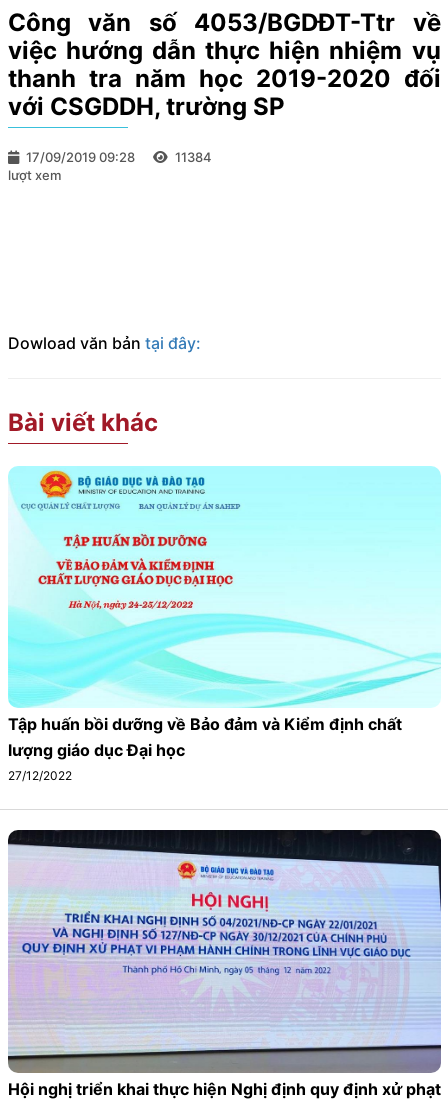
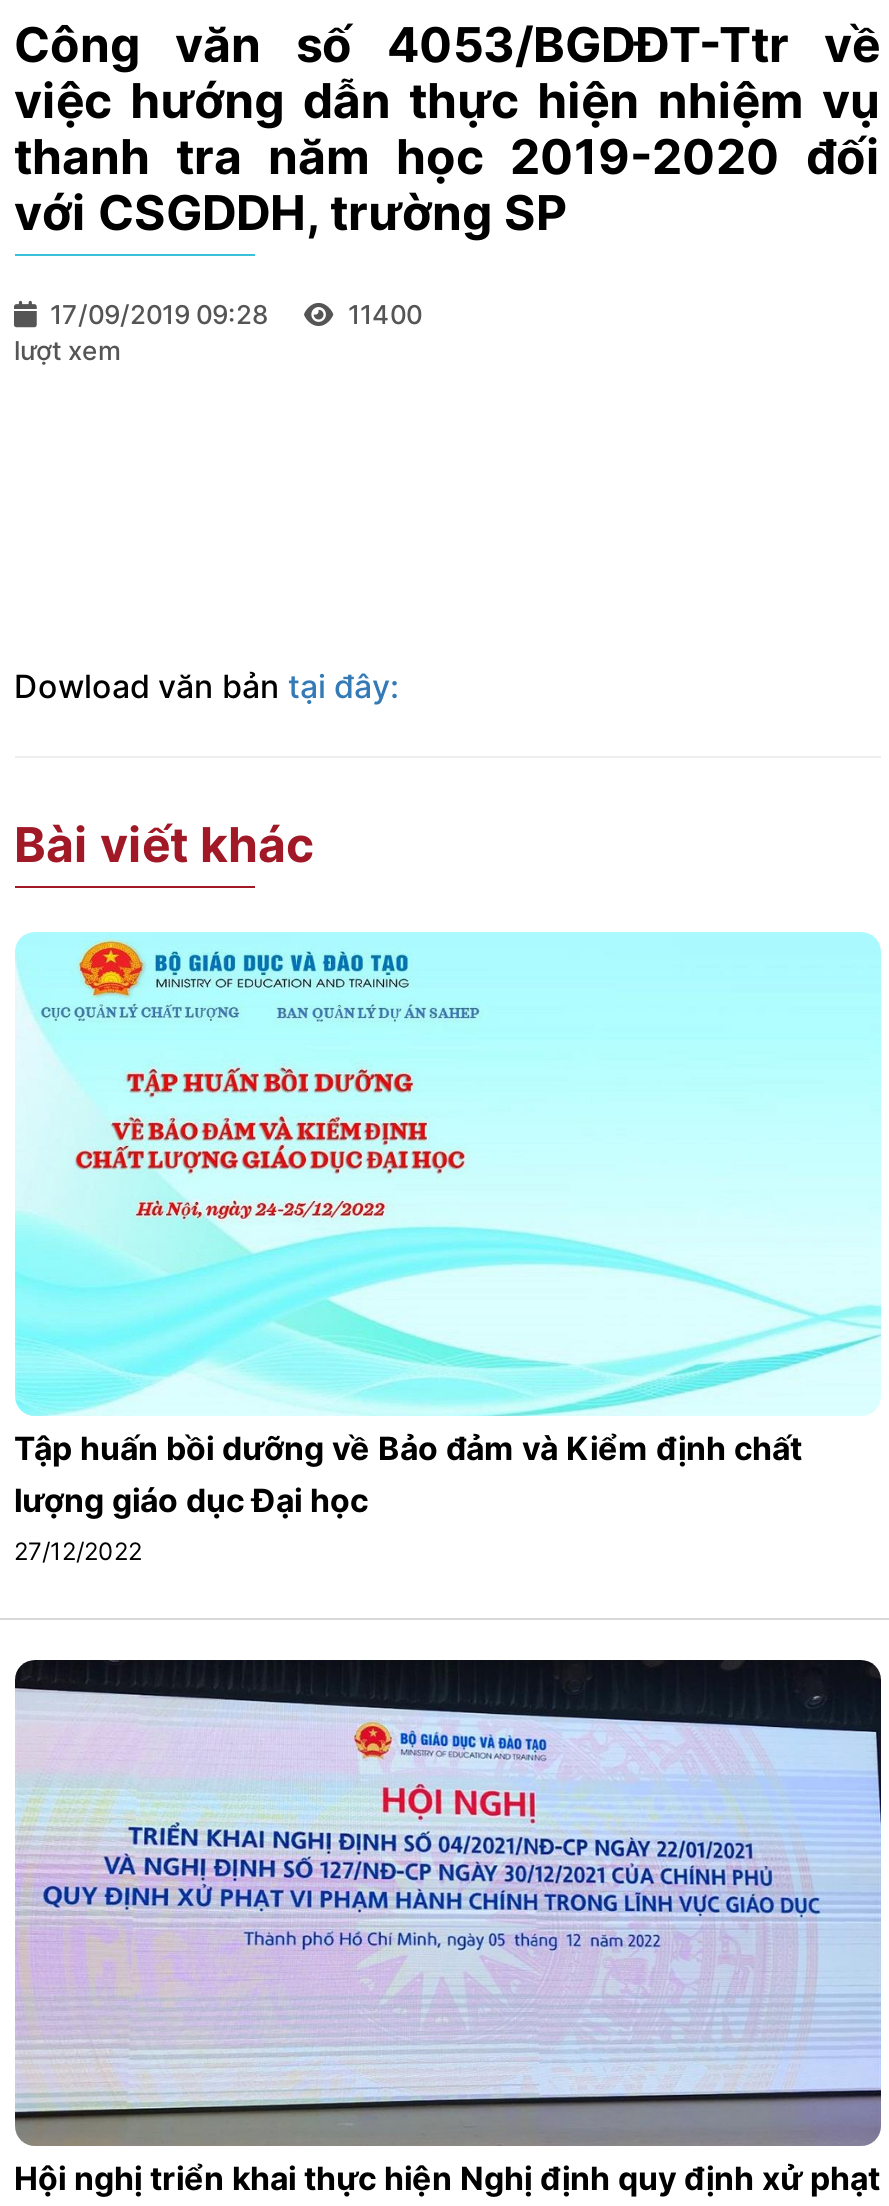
- 11384
+ 11400
